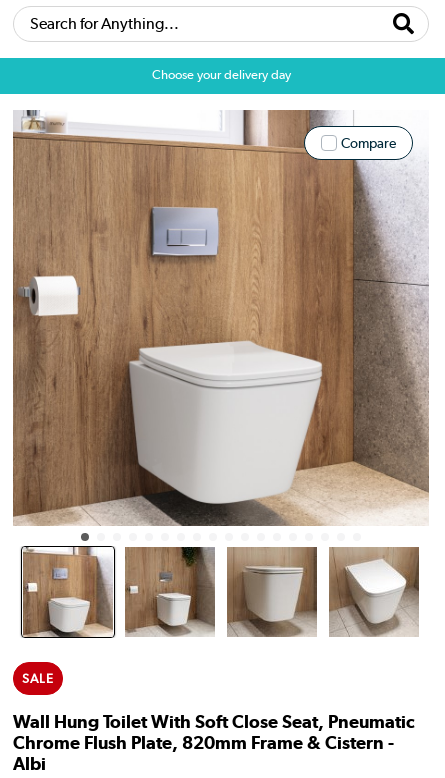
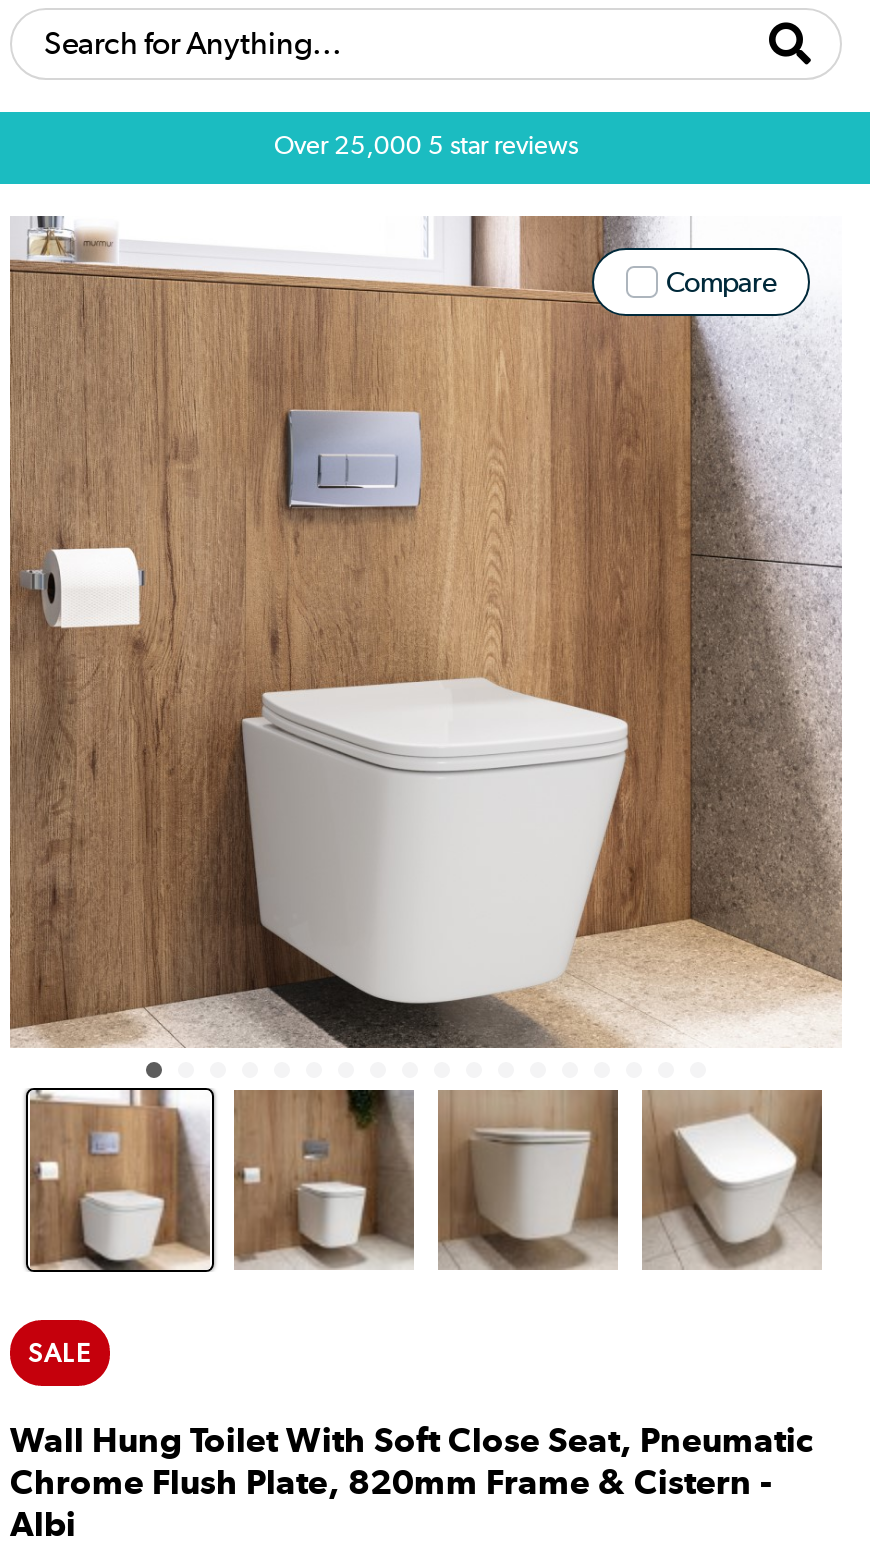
- Choose your delivery day
+ Over 25,000 5 star reviews
